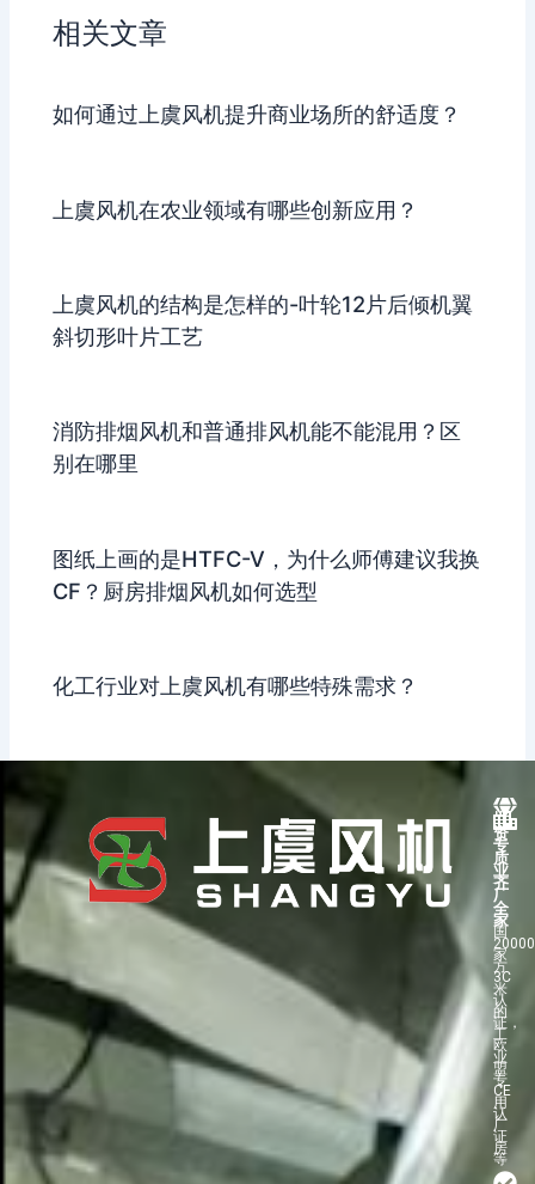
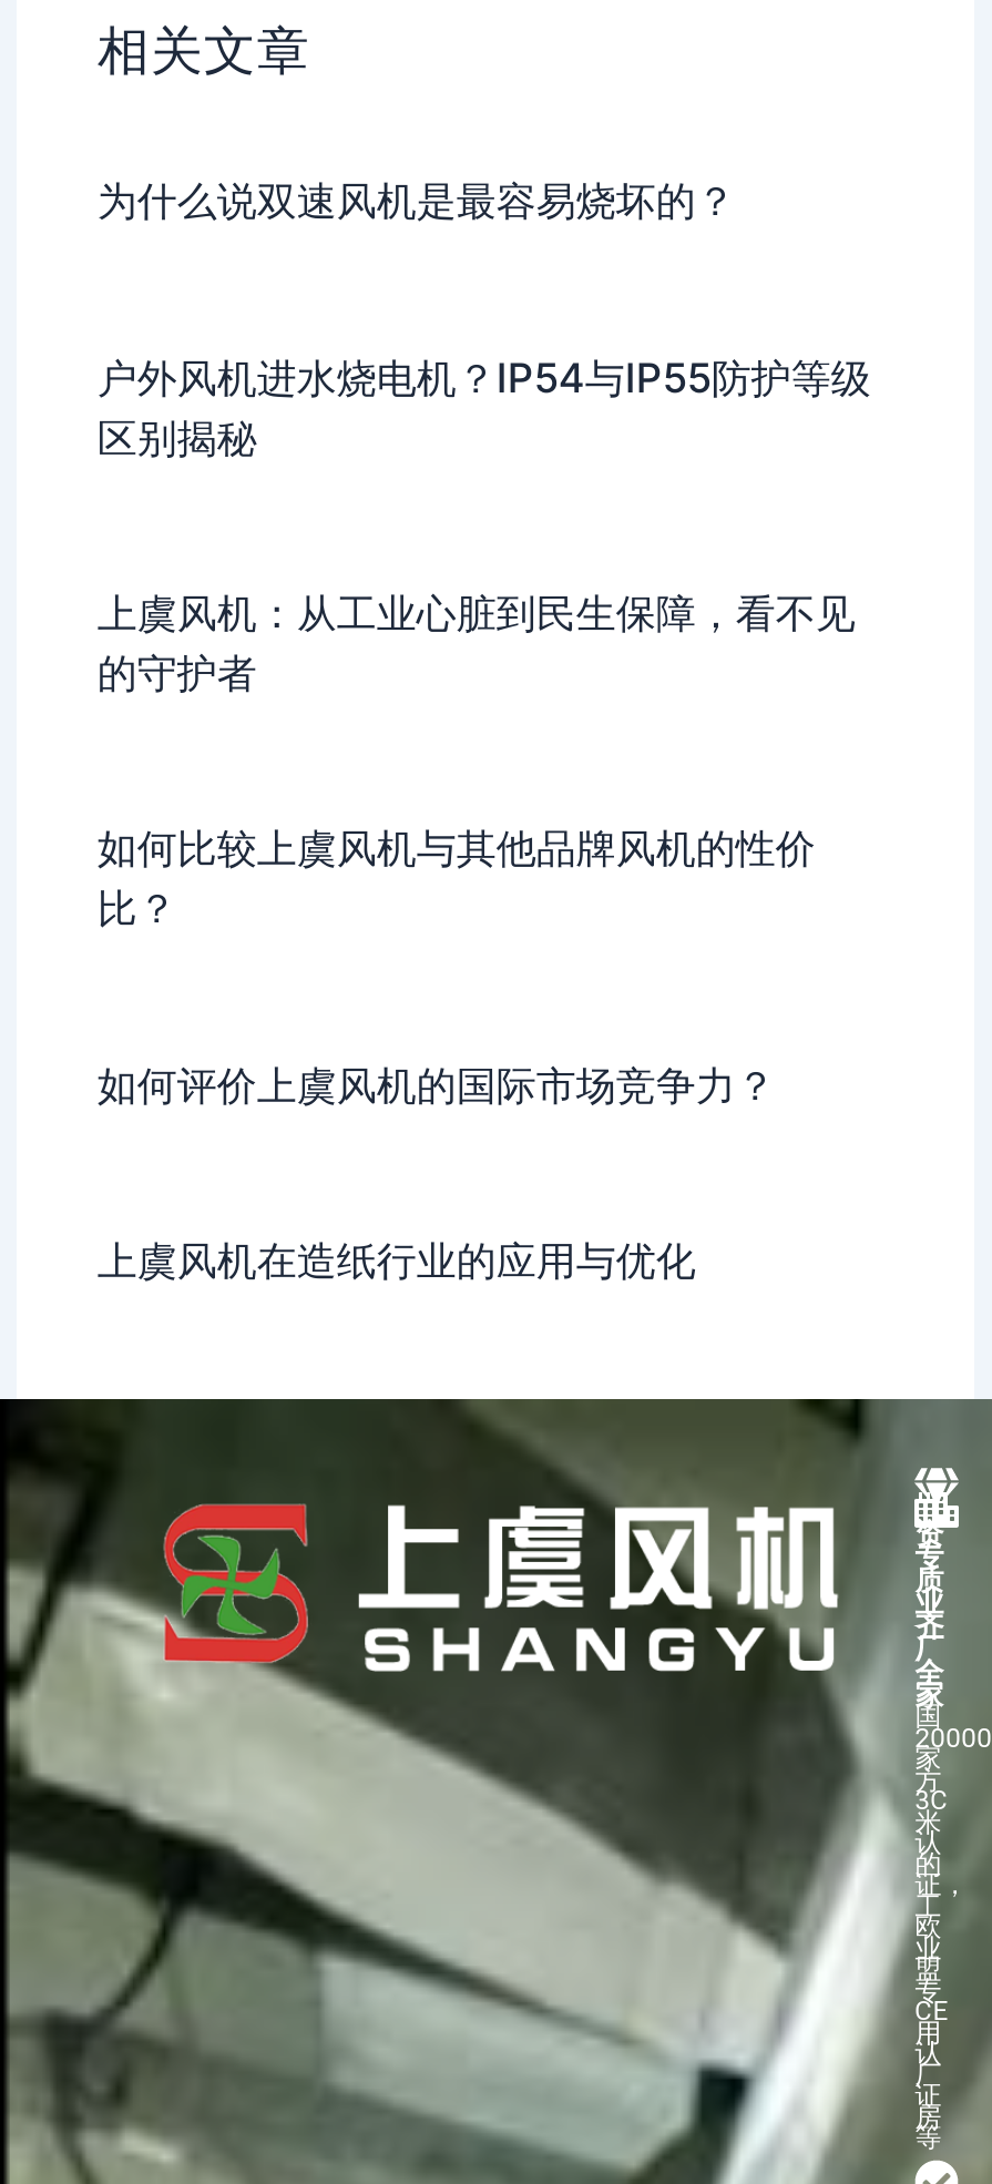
- 如何通过上虞风机提升商业场所的舒适度？
+ 为什么说双速风机是最容易烧坏的？

- 上虞风机在农业领域有哪些创新应用？
+ 户外风机进水烧电机？IP54与IP55防护等级
+ 区别揭秘

- 上虞风机的结构是怎样的-叶轮12片后倾机翼
- 斜切形叶片工艺
+ 上虞风机：从工业心脏到民生保障，看不见
+ 的守护者

- 消防排烟风机和普通排风机能不能混用？区
- 别在哪里
+ 如何比较上虞风机与其他品牌风机的性价
+ 比？

- 图纸上画的是HTFC-V，为什么师傅建议我换
- CF？厨房排烟风机如何选型
+ 如何评价上虞风机的国际市场竞争力？

- 化工行业对上虞风机有哪些特殊需求？
+ 上虞风机在造纸行业的应用与优化
